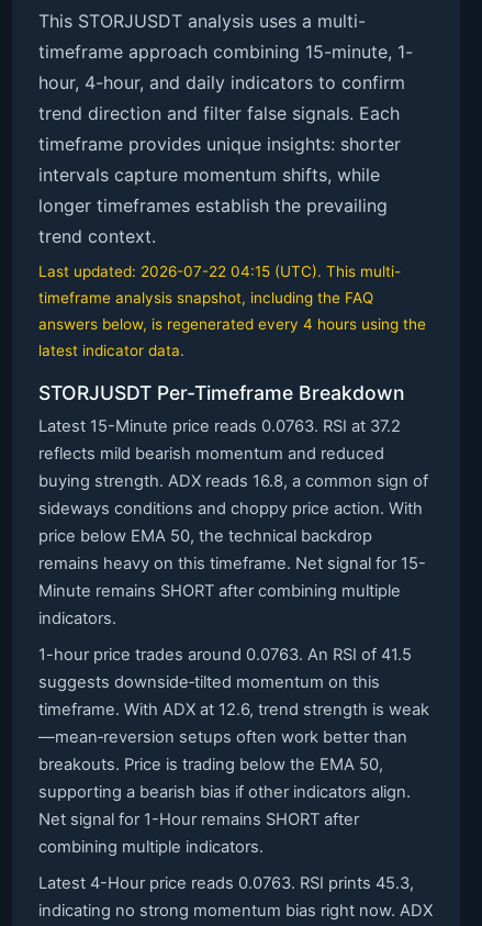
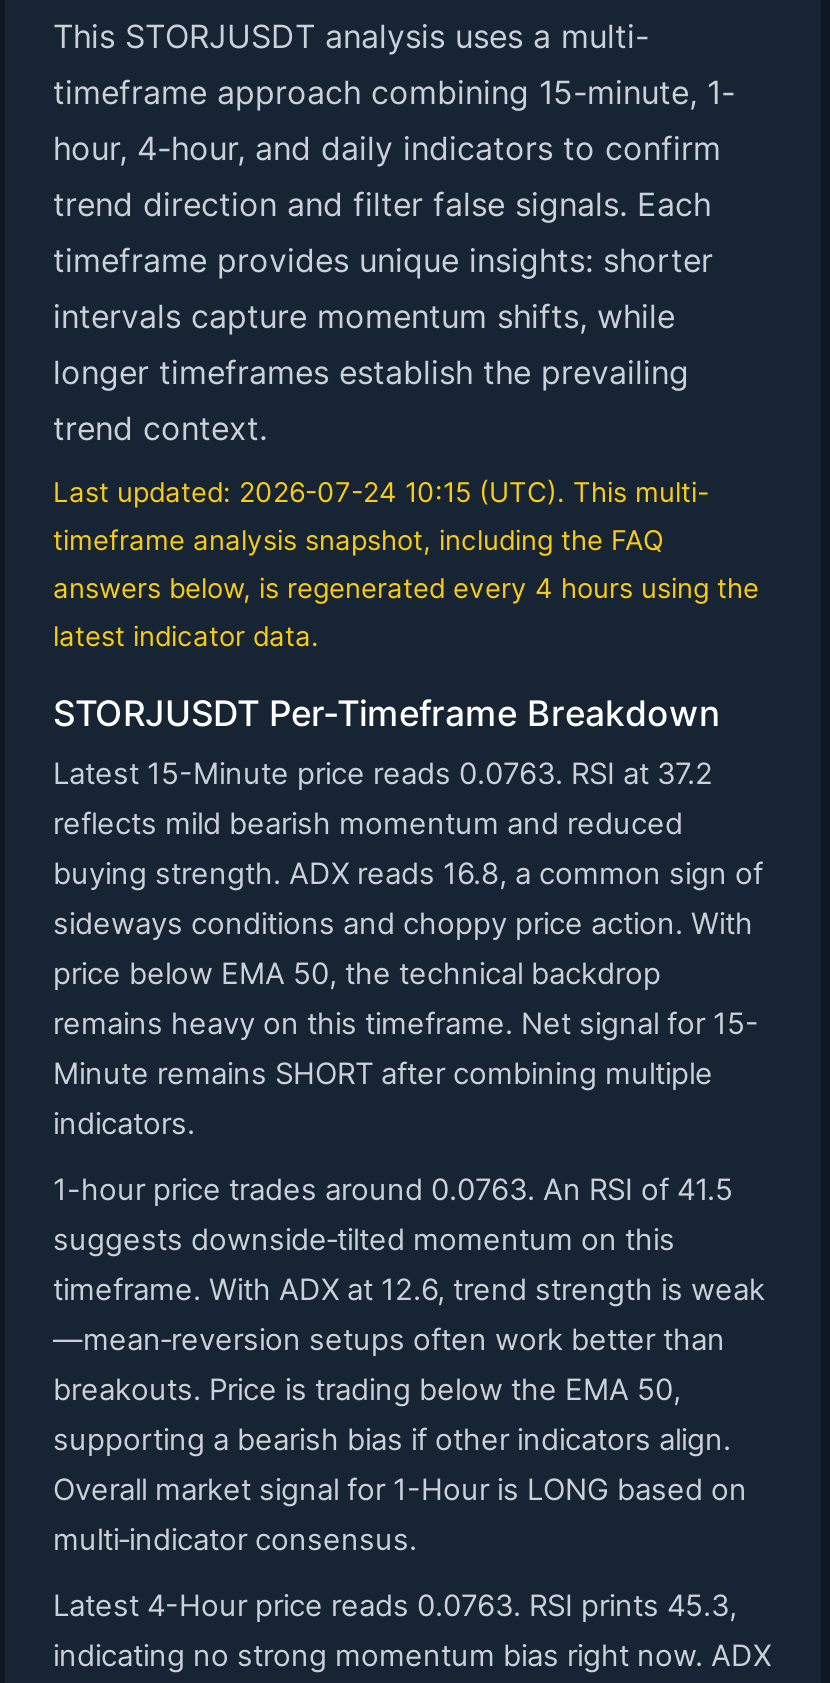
- Last updated: 2026-07-22 04:15 (UTC). This multi-
+ Last updated: 2026-07-24 10:15 (UTC). This multi-

- Net signal for 1-Hour remains SHORT after
- combining multiple indicators.
+ Overall market signal for 1-Hour is LONG based on
+ multi‑indicator consensus.
